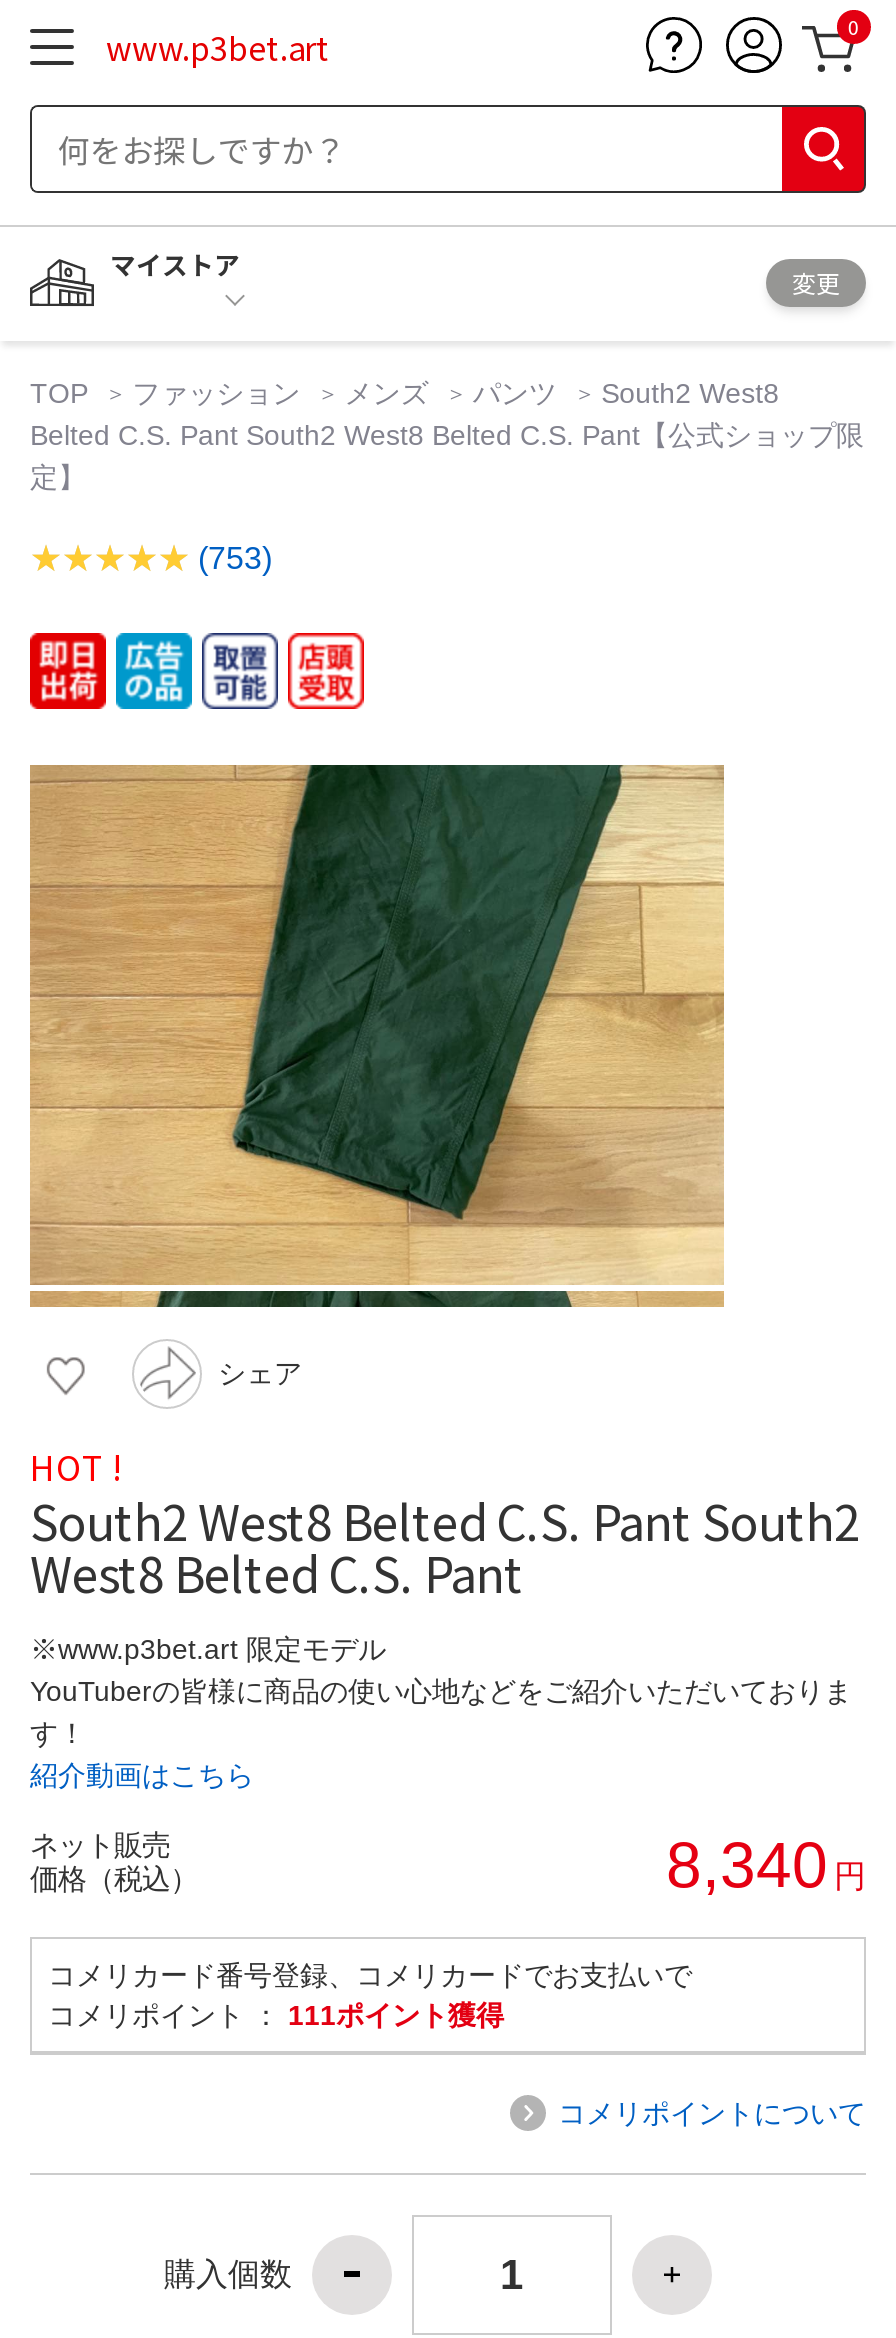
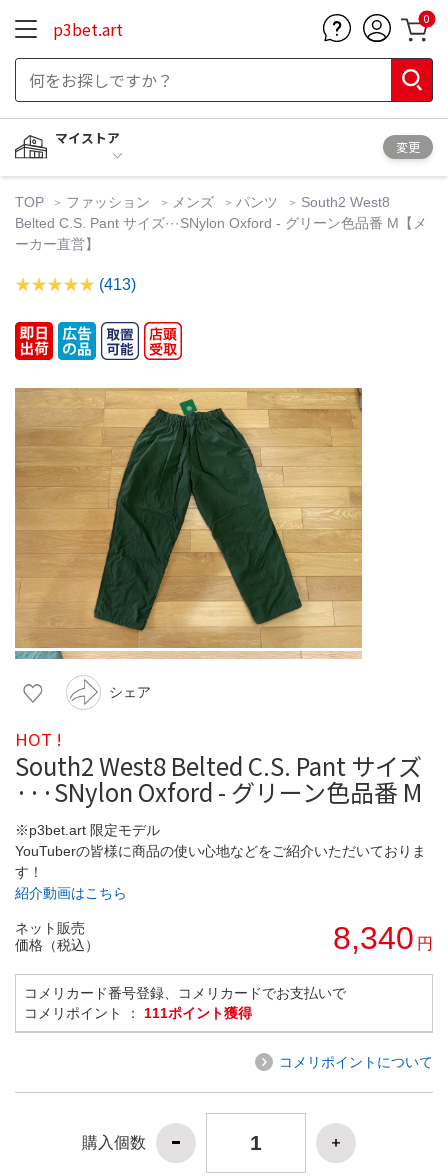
- www.p3bet.art
+ p3bet.art

- Belted C.S. Pant South2 West8 Belted C.S. Pant【公式ショップ限
- 定】
+ Belted C.S. Pant サイズ···SNylon Oxford - グリーン色品番 M【メ
+ ーカー直営】

- (753)
+ (413)

- [image]
+ [image]

- South2 West8 Belted C.S. Pant South2
- West8 Belted C.S. Pant
- ※www.p3bet.art 限定モデル
+ South2 West8 Belted C.S. Pant サイズ
+ ···SNylon Oxford - グリーン色品番 M
+ ※p3bet.art 限定モデル
